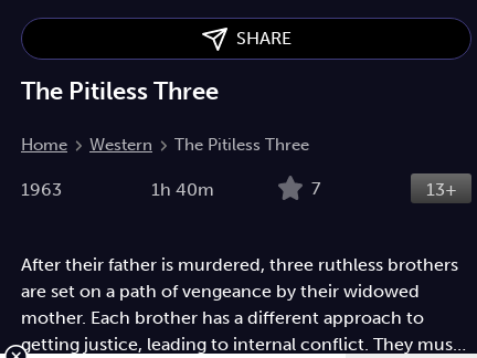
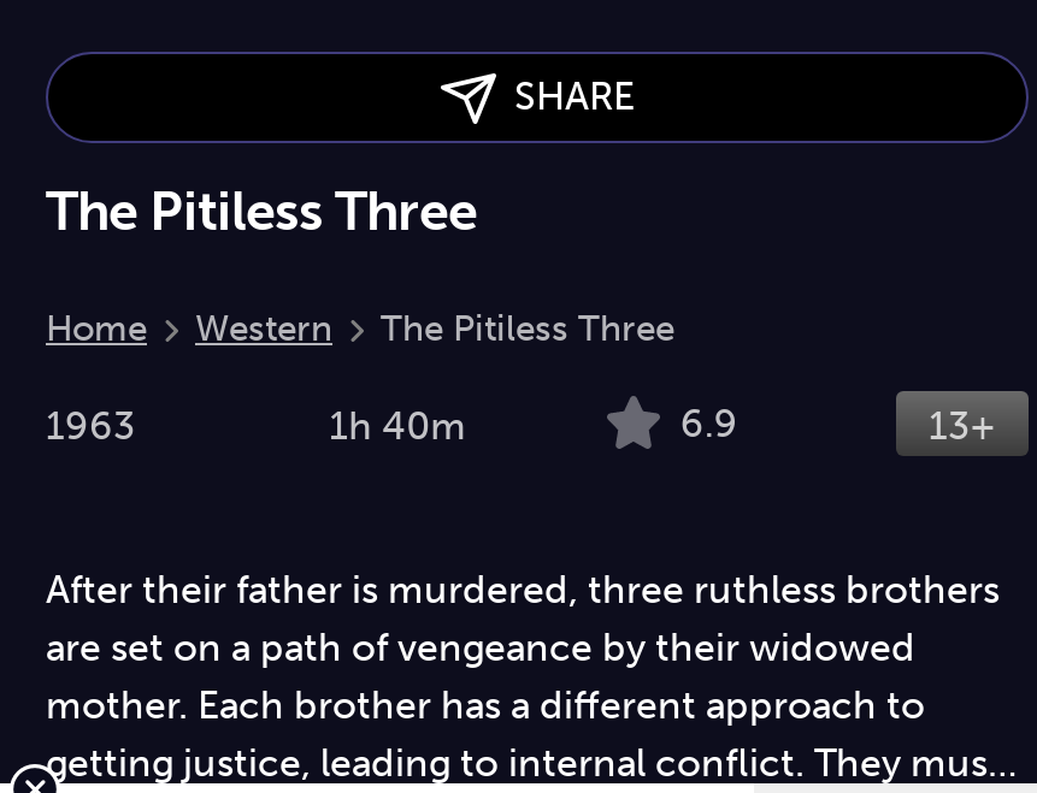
- 7
+ 6.9
